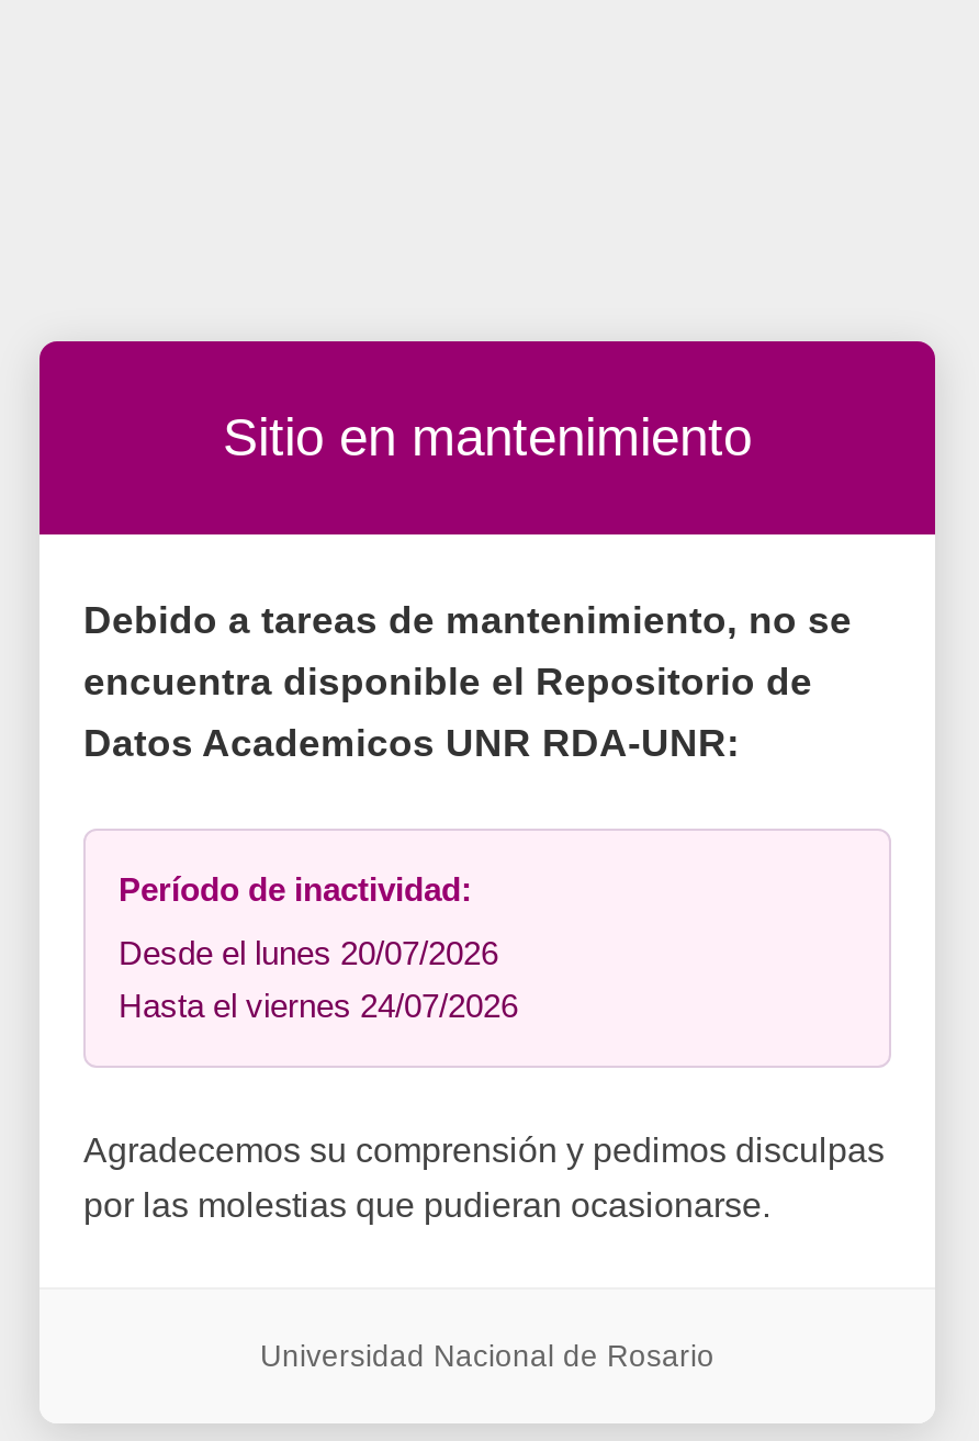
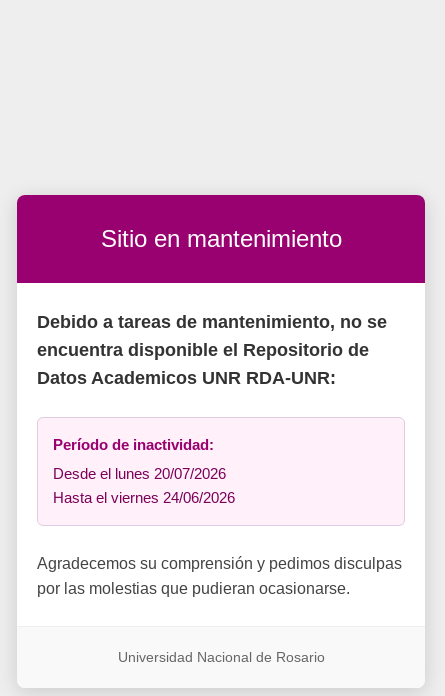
- Hasta el viernes 24/07/2026
+ Hasta el viernes 24/06/2026
